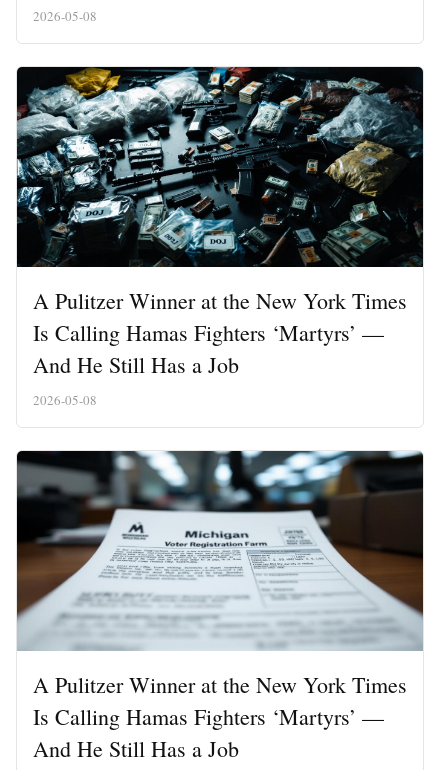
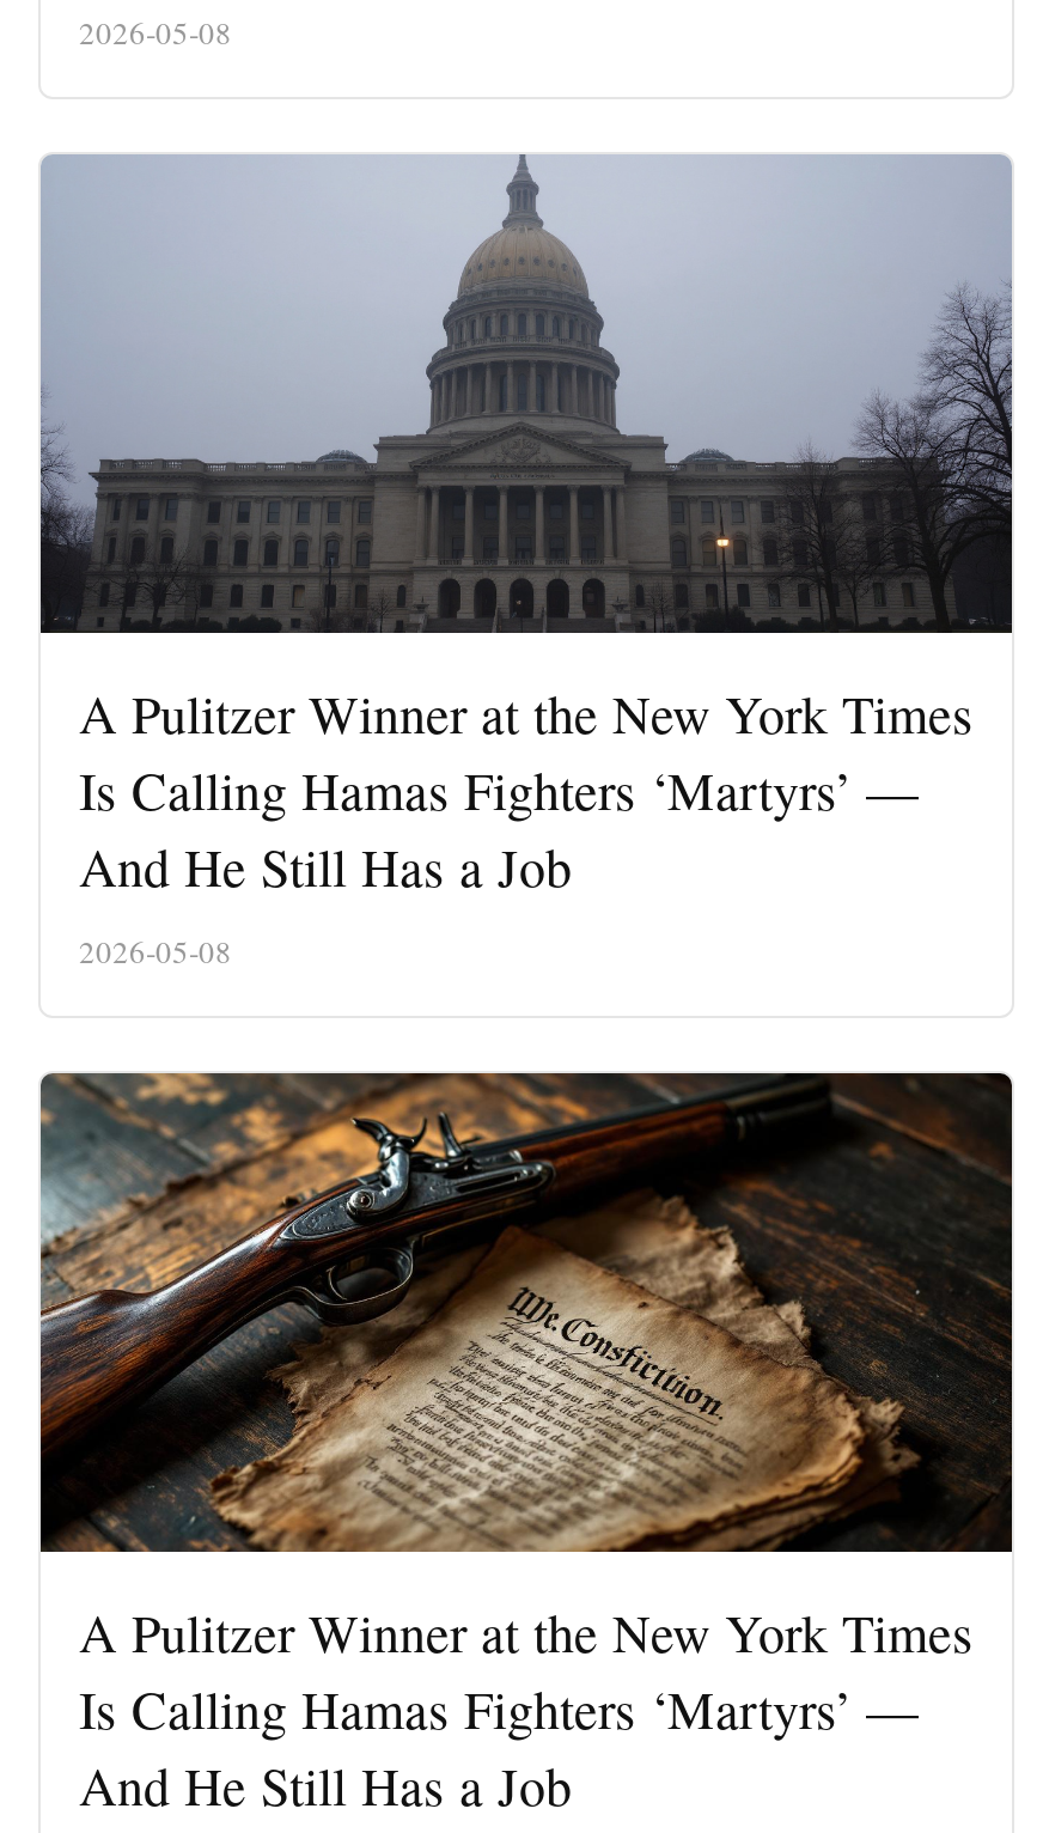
- [image]
+ [image]

- [image]
+ [image]
